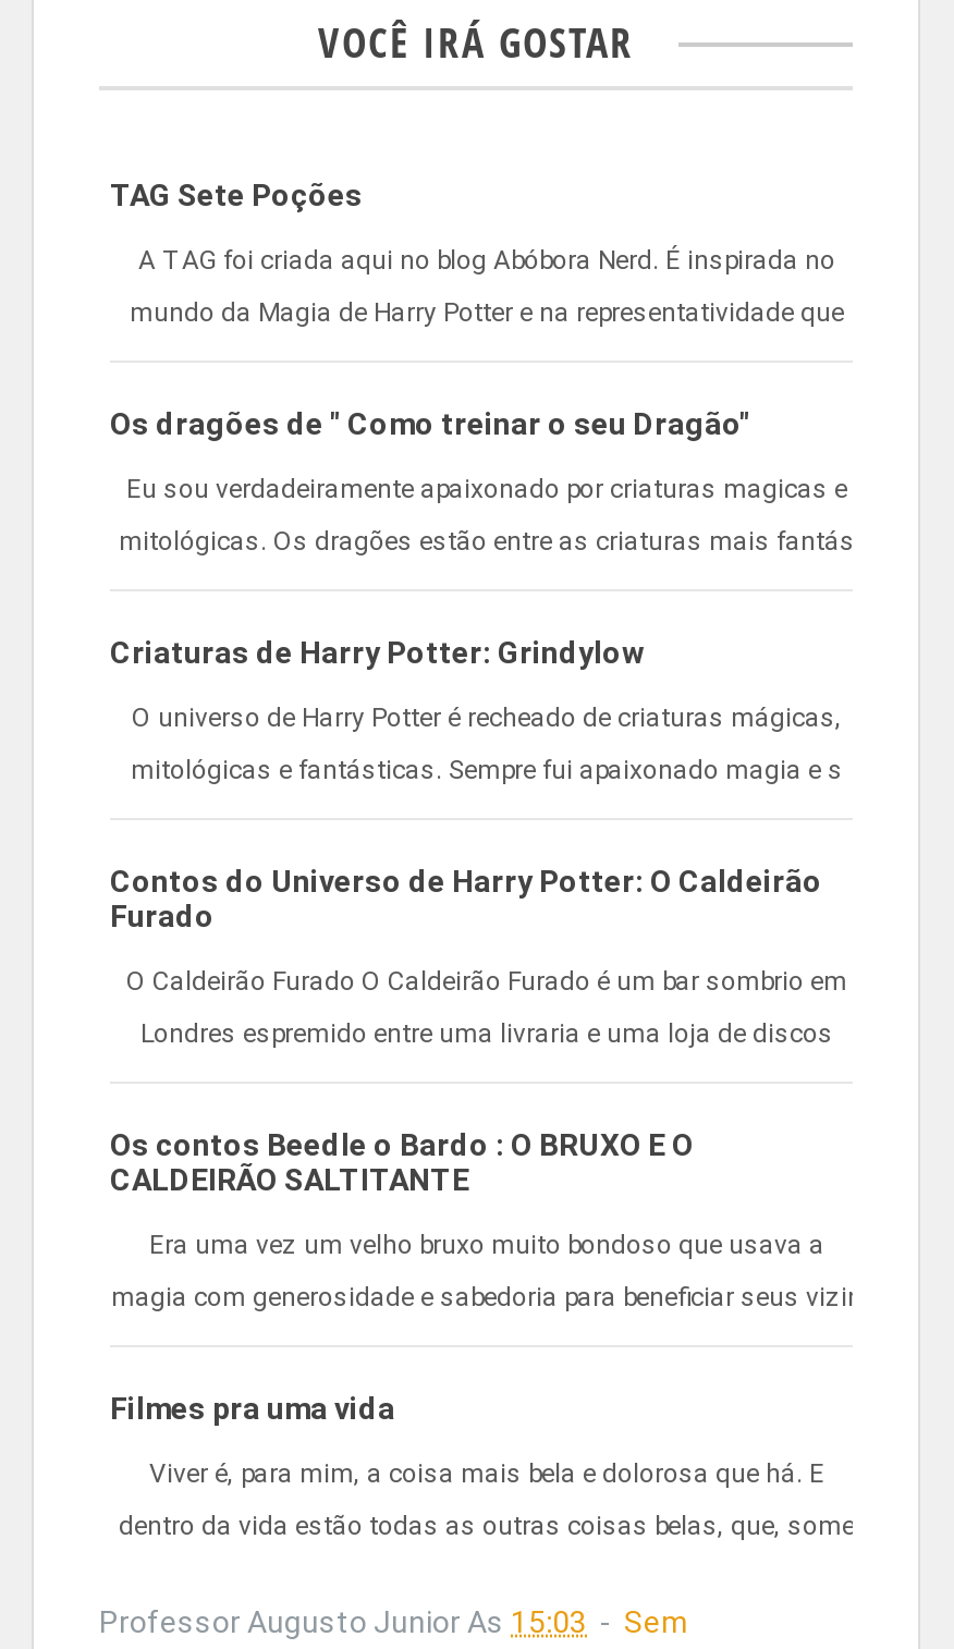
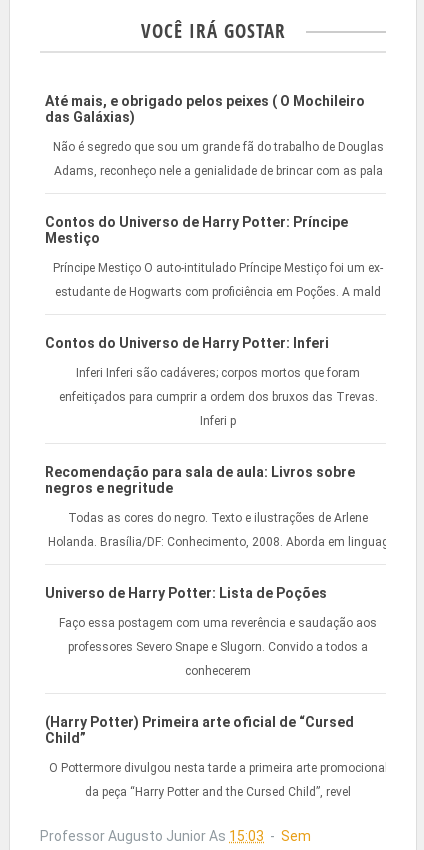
- TAG Sete Poções
- A TAG foi criada aqui no blog Abóbora Nerd. É inspirada no
- mundo da Magia de Harry Potter e na representatividade que
- Os dragões de " Como treinar o seu Dragão"
- Eu sou verdadeiramente apaixonado por criaturas magicas e
- mitológicas. Os dragões estão entre as criaturas mais fantás
- Criaturas de Harry Potter: Grindylow
- O universo de Harry Potter é recheado de criaturas mágicas,
- mitológicas e fantásticas. Sempre fui apaixonado magia e s
- Contos do Universo de Harry Potter: O Caldeirão
- Furado
- O Caldeirão Furado O Caldeirão Furado é um bar sombrio em
- Londres espremido entre uma livraria e uma loja de discos
- Os contos Beedle o Bardo : O BRUXO E O
- CALDEIRÃO SALTITANTE
- Era uma vez um velho bruxo muito bondoso que usava a
- magia com generosidade e sabedoria para beneficiar seus vizin
- Filmes pra uma vida
- Viver é, para mim, a coisa mais bela e dolorosa que há. E
- dentro da vida estão todas as outras coisas belas, que, some
+ Até mais, e obrigado pelos peixes ( O Mochileiro
+ das Galáxias)
+ Não é segredo que sou um grande fã do trabalho de Douglas
+ Adams, reconheço nele a genialidade de brincar com as pala
+ Contos do Universo de Harry Potter: Príncipe
+ Mestiço
+ Príncipe Mestiço O auto-intitulado Príncipe Mestiço foi um ex-
+ estudante de Hogwarts com proficiência em Poções. A mald
+ Contos do Universo de Harry Potter: Inferi
+ Inferi Inferi são cadáveres; corpos mortos que foram
+ enfeitiçados para cumprir a ordem dos bruxos das Trevas.
+ Inferi p
+ Recomendação para sala de aula: Livros sobre
+ negros e negritude
+ Todas as cores do negro. Texto e ilustrações de Arlene
+ Holanda. Brasília/DF: Conhecimento, 2008. Aborda em linguag
+ Universo de Harry Potter: Lista de Poções
+ Faço essa postagem com uma reverência e saudação aos
+ professores Severo Snape e Slugorn. Convido a todos a
+ conhecerem
+ (Harry Potter) Primeira arte oficial de “Cursed
+ Child”
+ O Pottermore divulgou nesta tarde a primeira arte promocional
+ da peça “Harry Potter and the Cursed Child”, revel
